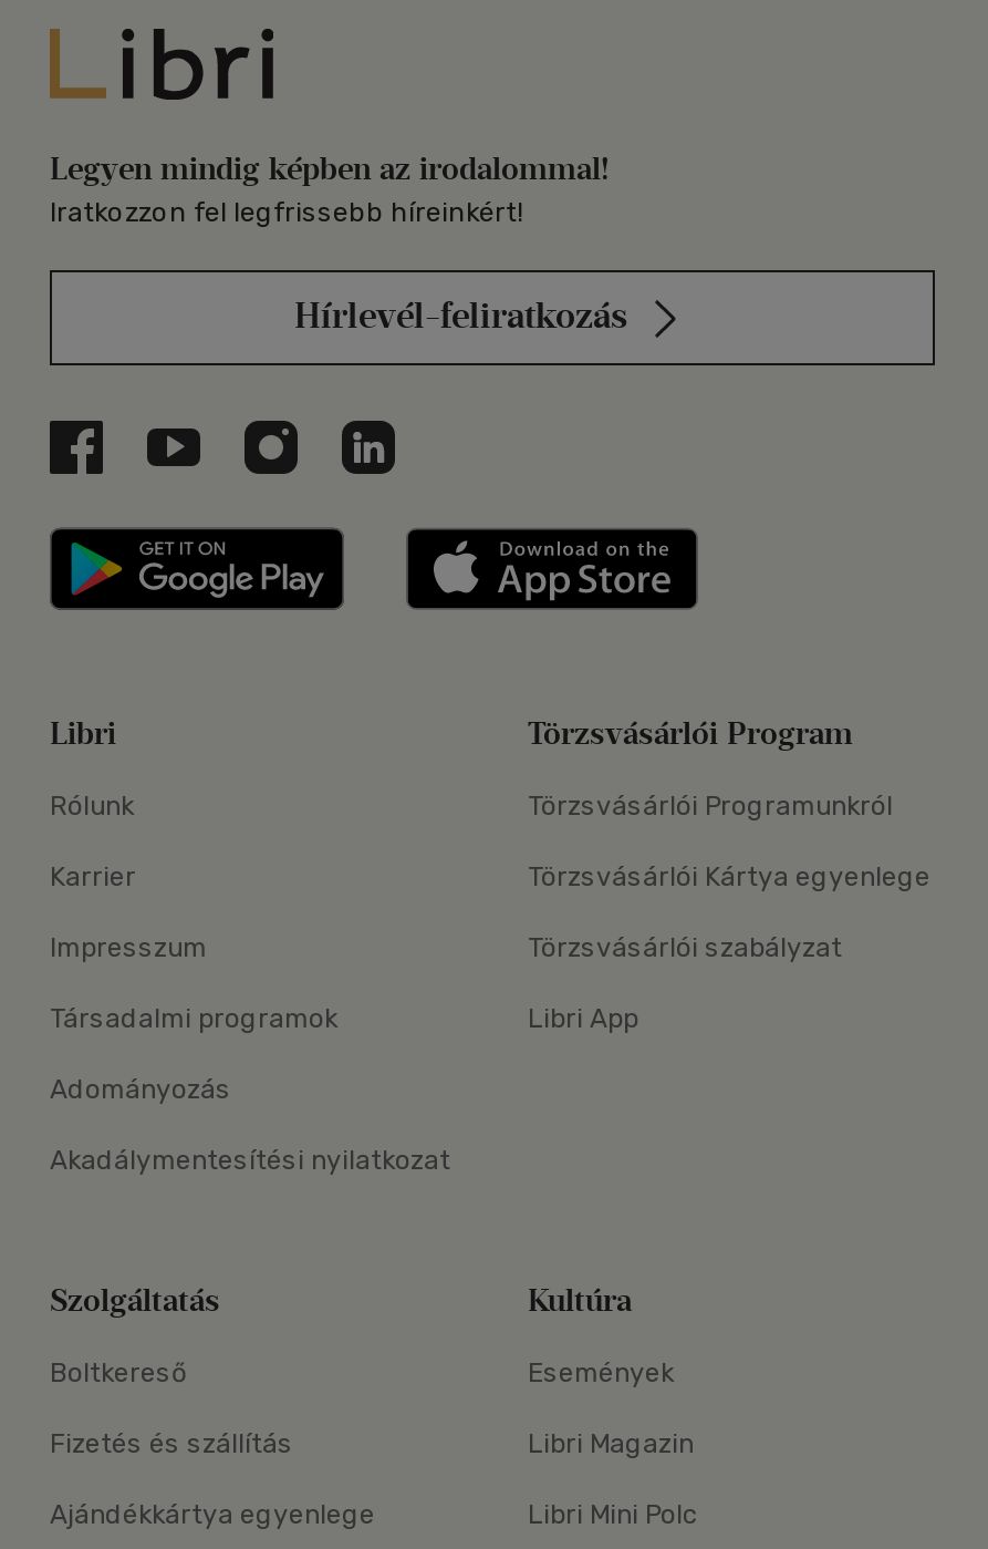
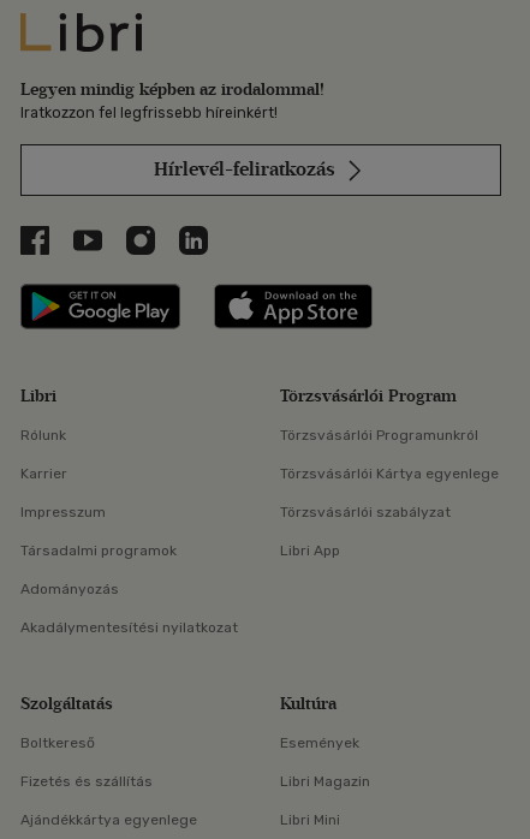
- Libri Mini Polc
+ Libri Mini
